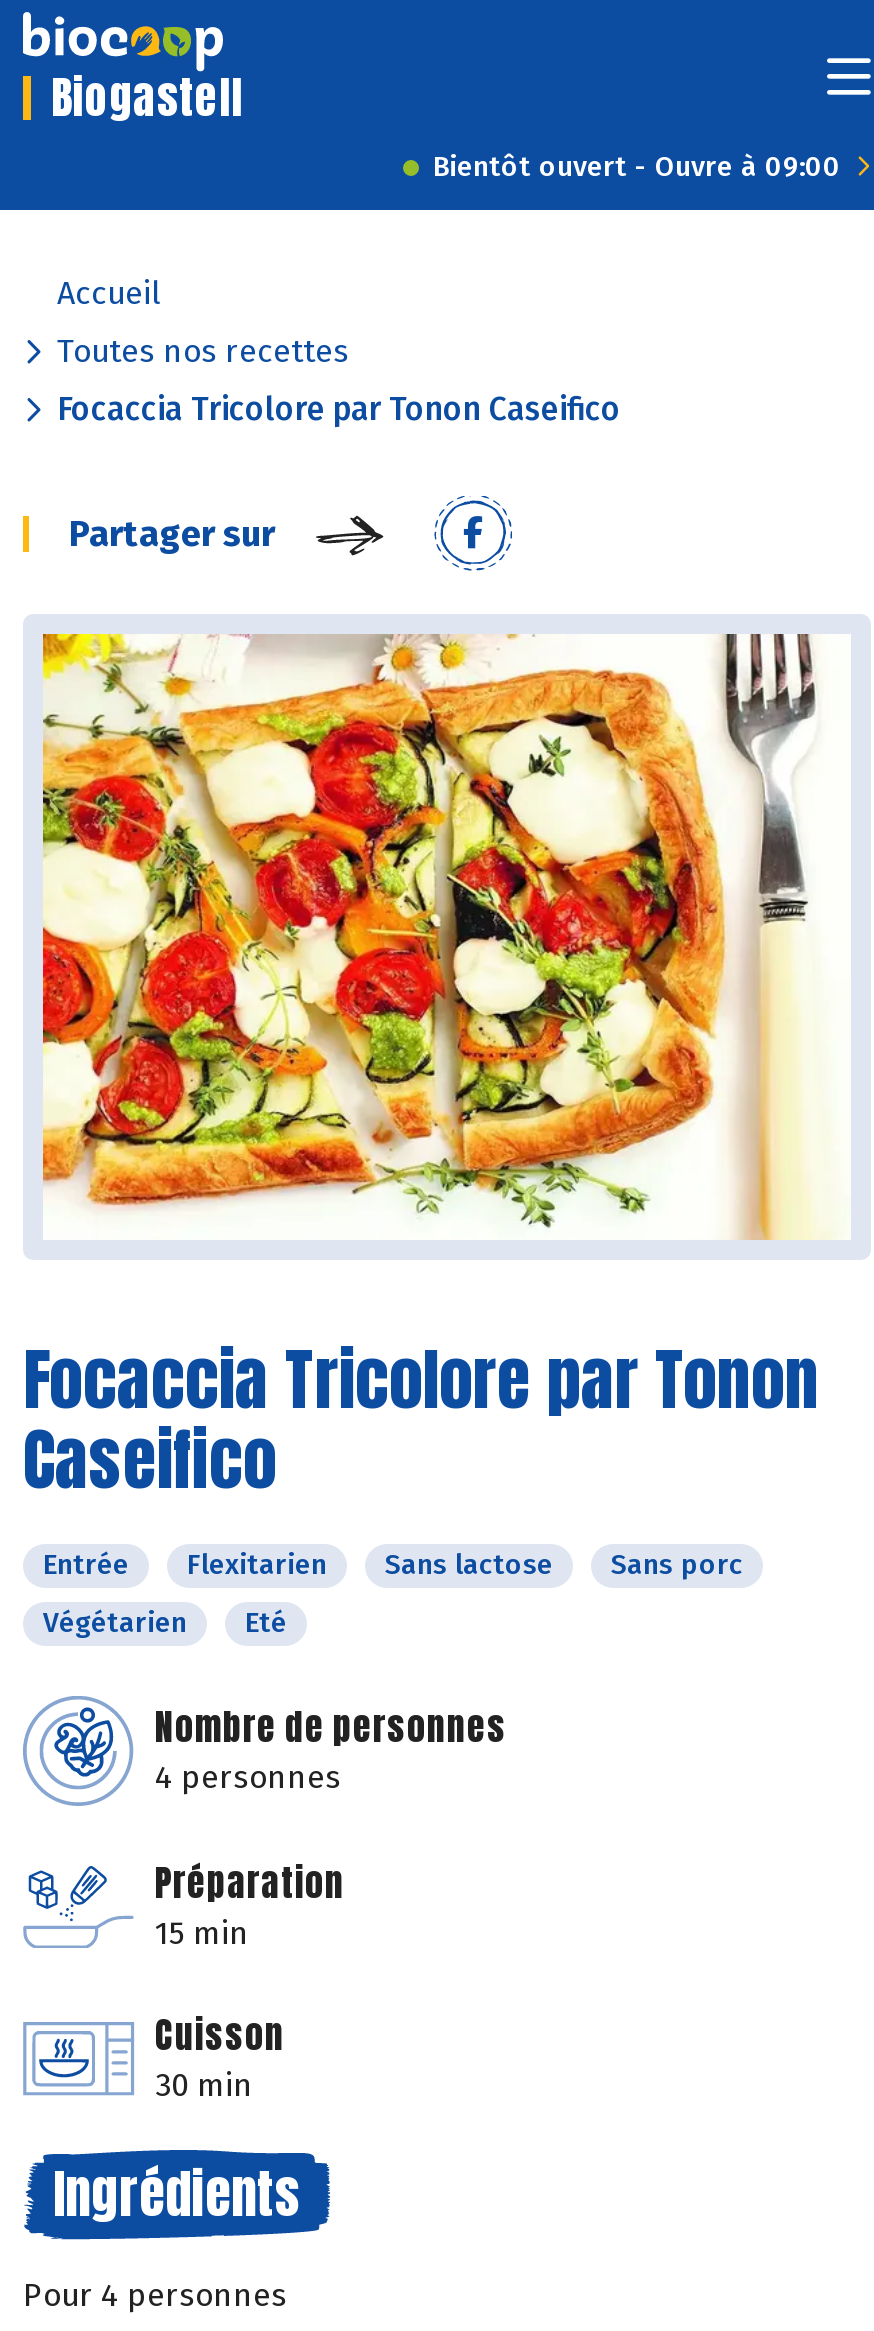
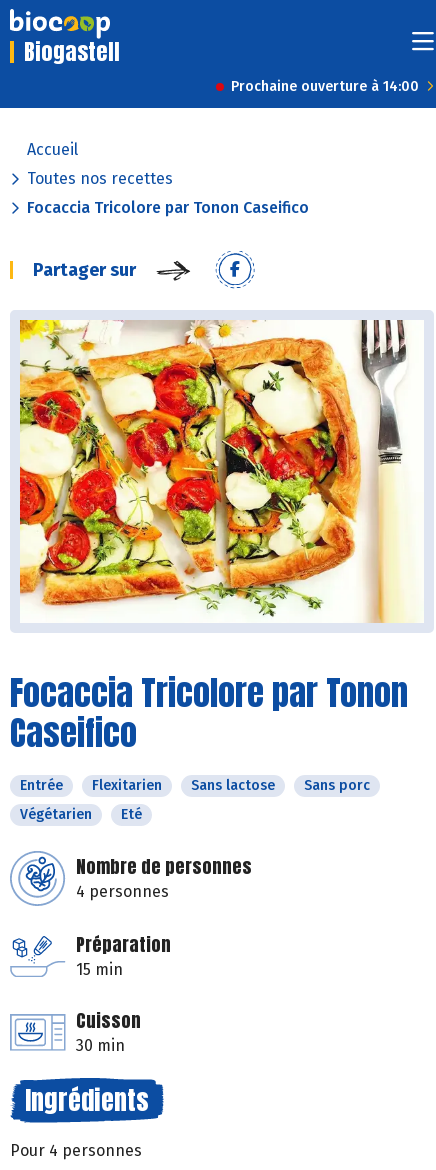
- Bientôt ouvert - Ouvre à 09:00
+ Prochaine ouverture à 14:00
